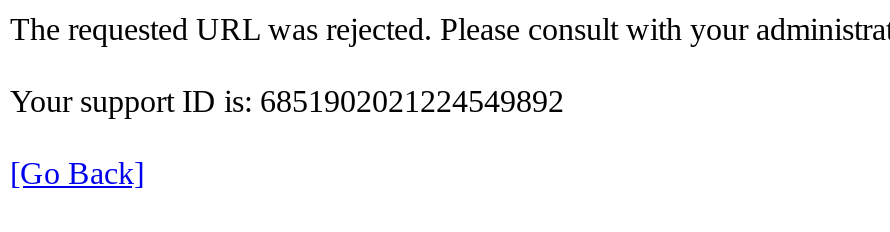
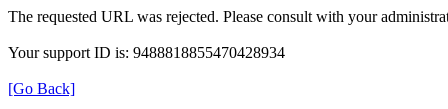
- Your support ID is: 6851902021224549892
+ Your support ID is: 9488818855470428934
